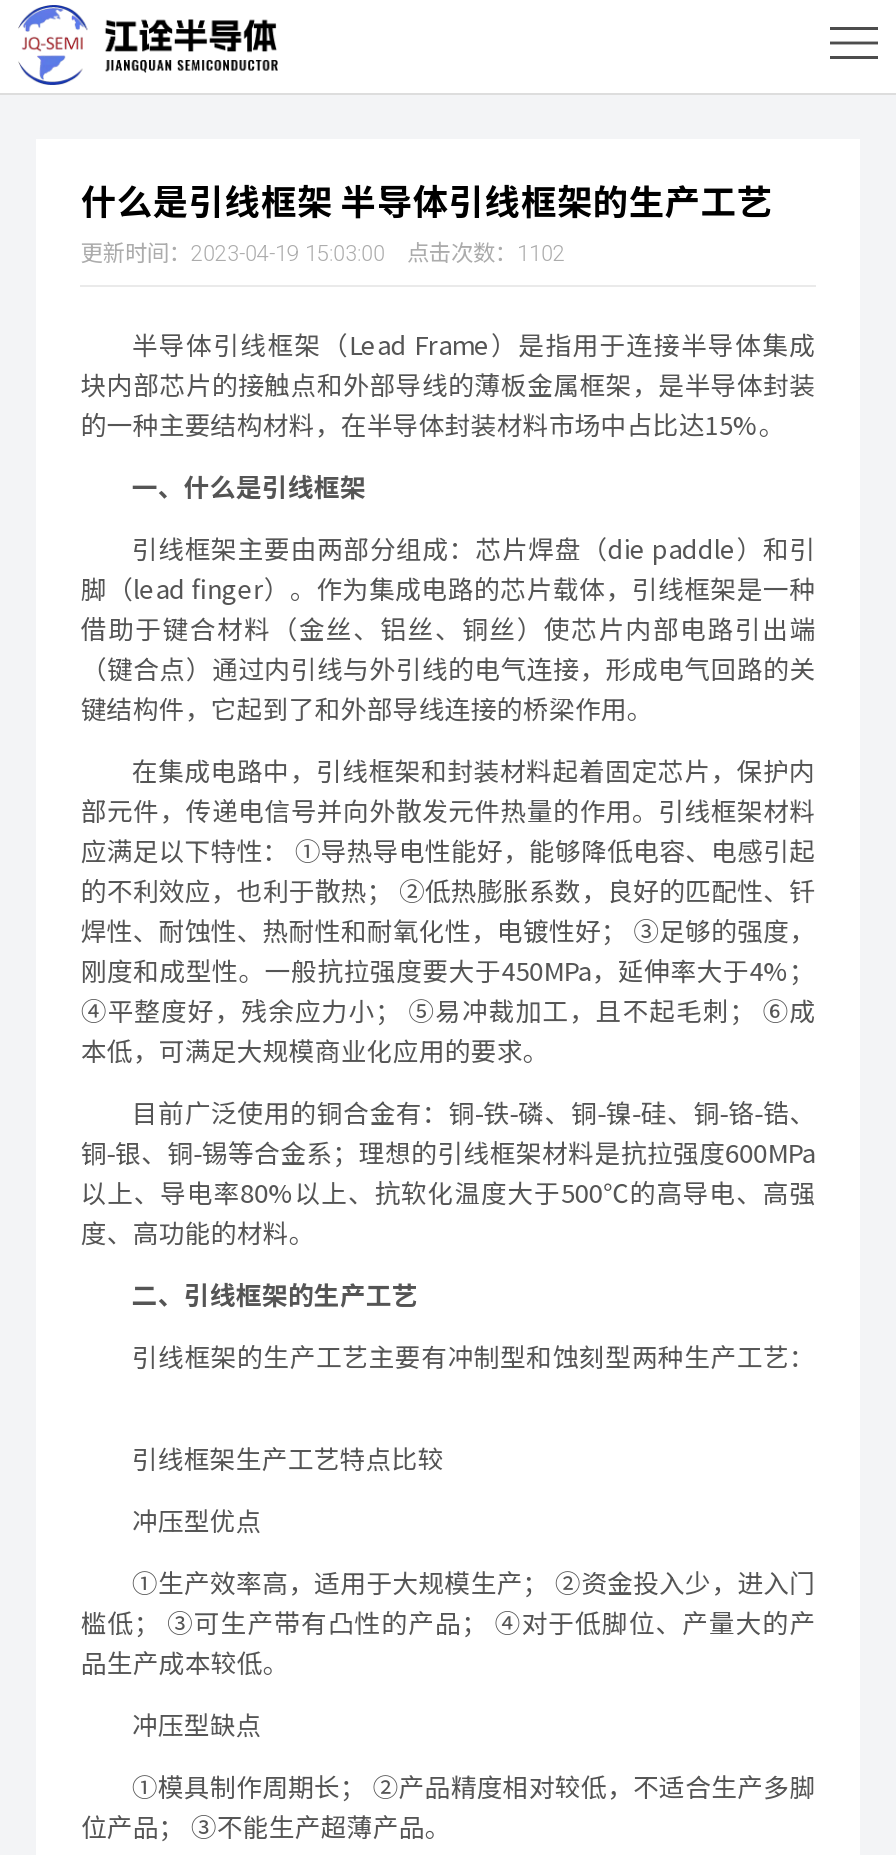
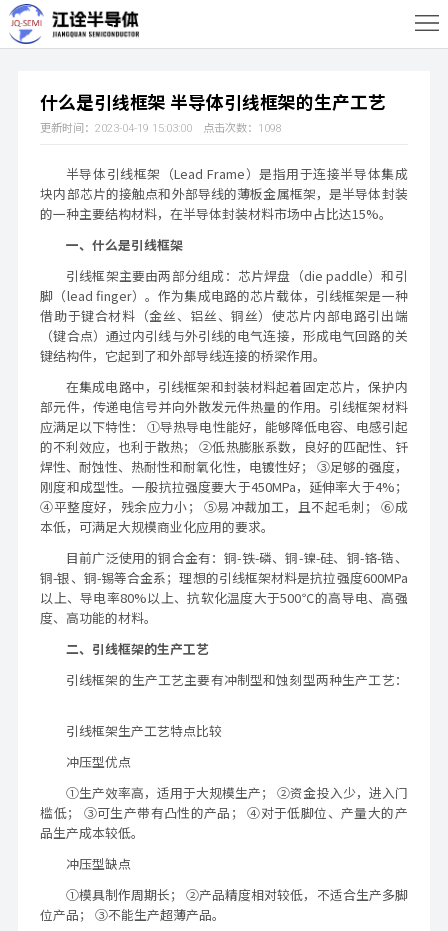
- 更新时间：2023-04-19 15:03:00点击次数：1102
+ 更新时间：2023-04-19 15:03:00点击次数：1098
